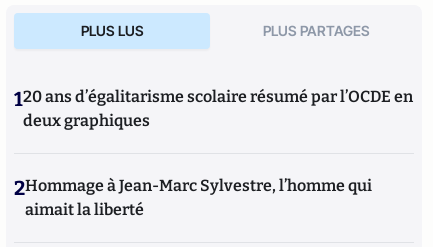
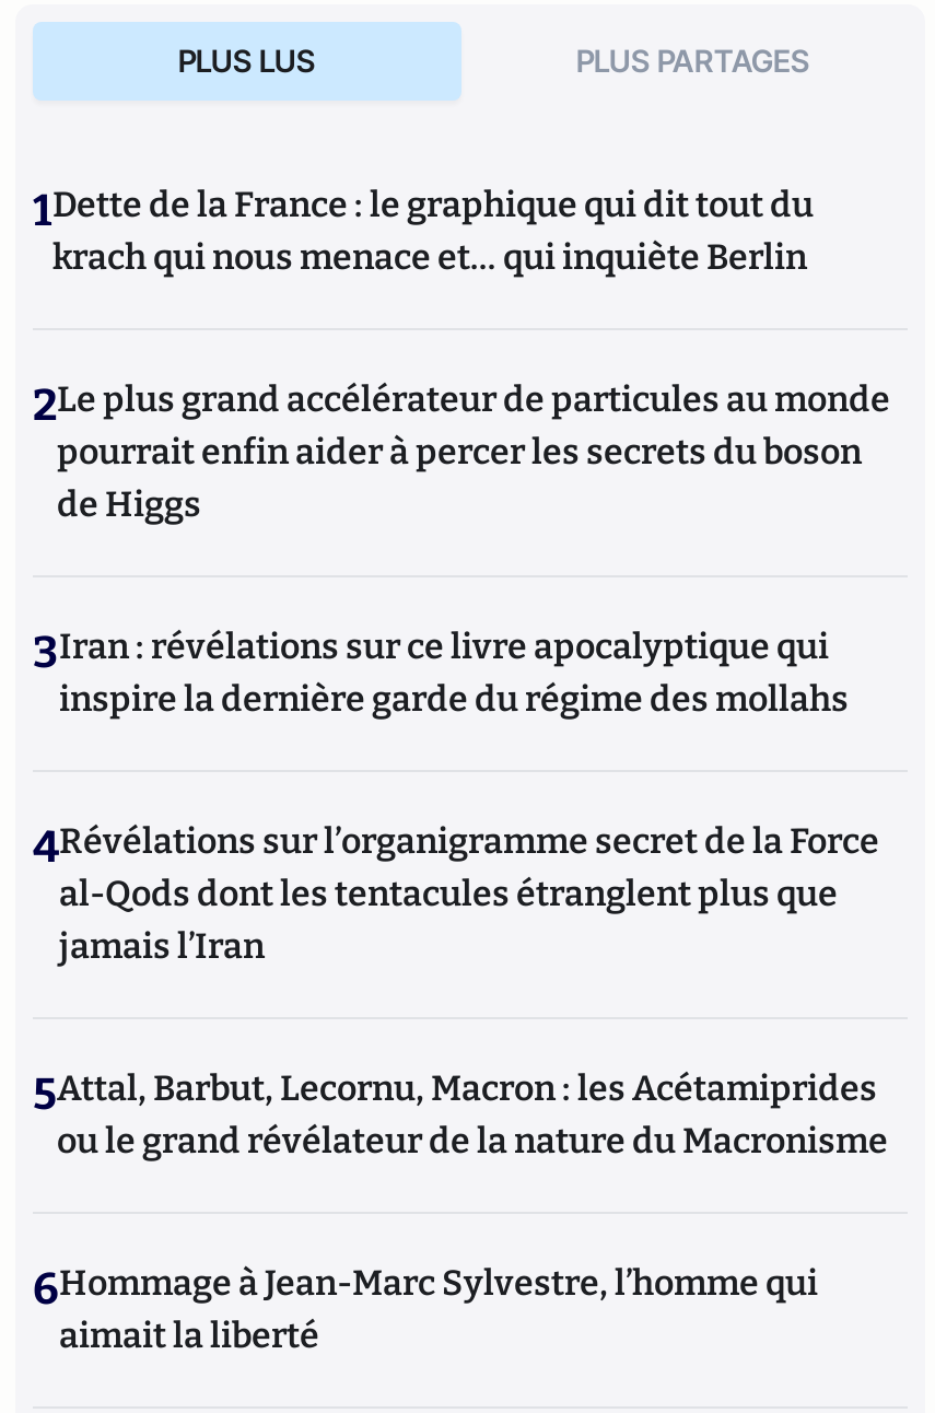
- 120 ans d’égalitarisme scolaire résumé par l’OCDE en
- deux graphiques
- 2Hommage à Jean-Marc Sylvestre, l’homme qui
+ 1Dette de la France : le graphique qui dit tout du
+ krach qui nous menace et… qui inquiète Berlin
+ 2Le plus grand accélérateur de particules au monde
+ pourrait enfin aider à percer les secrets du boson
+ de Higgs
+ 3Iran : révélations sur ce livre apocalyptique qui
+ inspire la dernière garde du régime des mollahs
+ 4Révélations sur l’organigramme secret de la Force
+ al-Qods dont les tentacules étranglent plus que
+ jamais l’Iran
+ 5Attal, Barbut, Lecornu, Macron : les Acétamiprides
+ ou le grand révélateur de la nature du Macronisme
+ 6Hommage à Jean-Marc Sylvestre, l’homme qui
